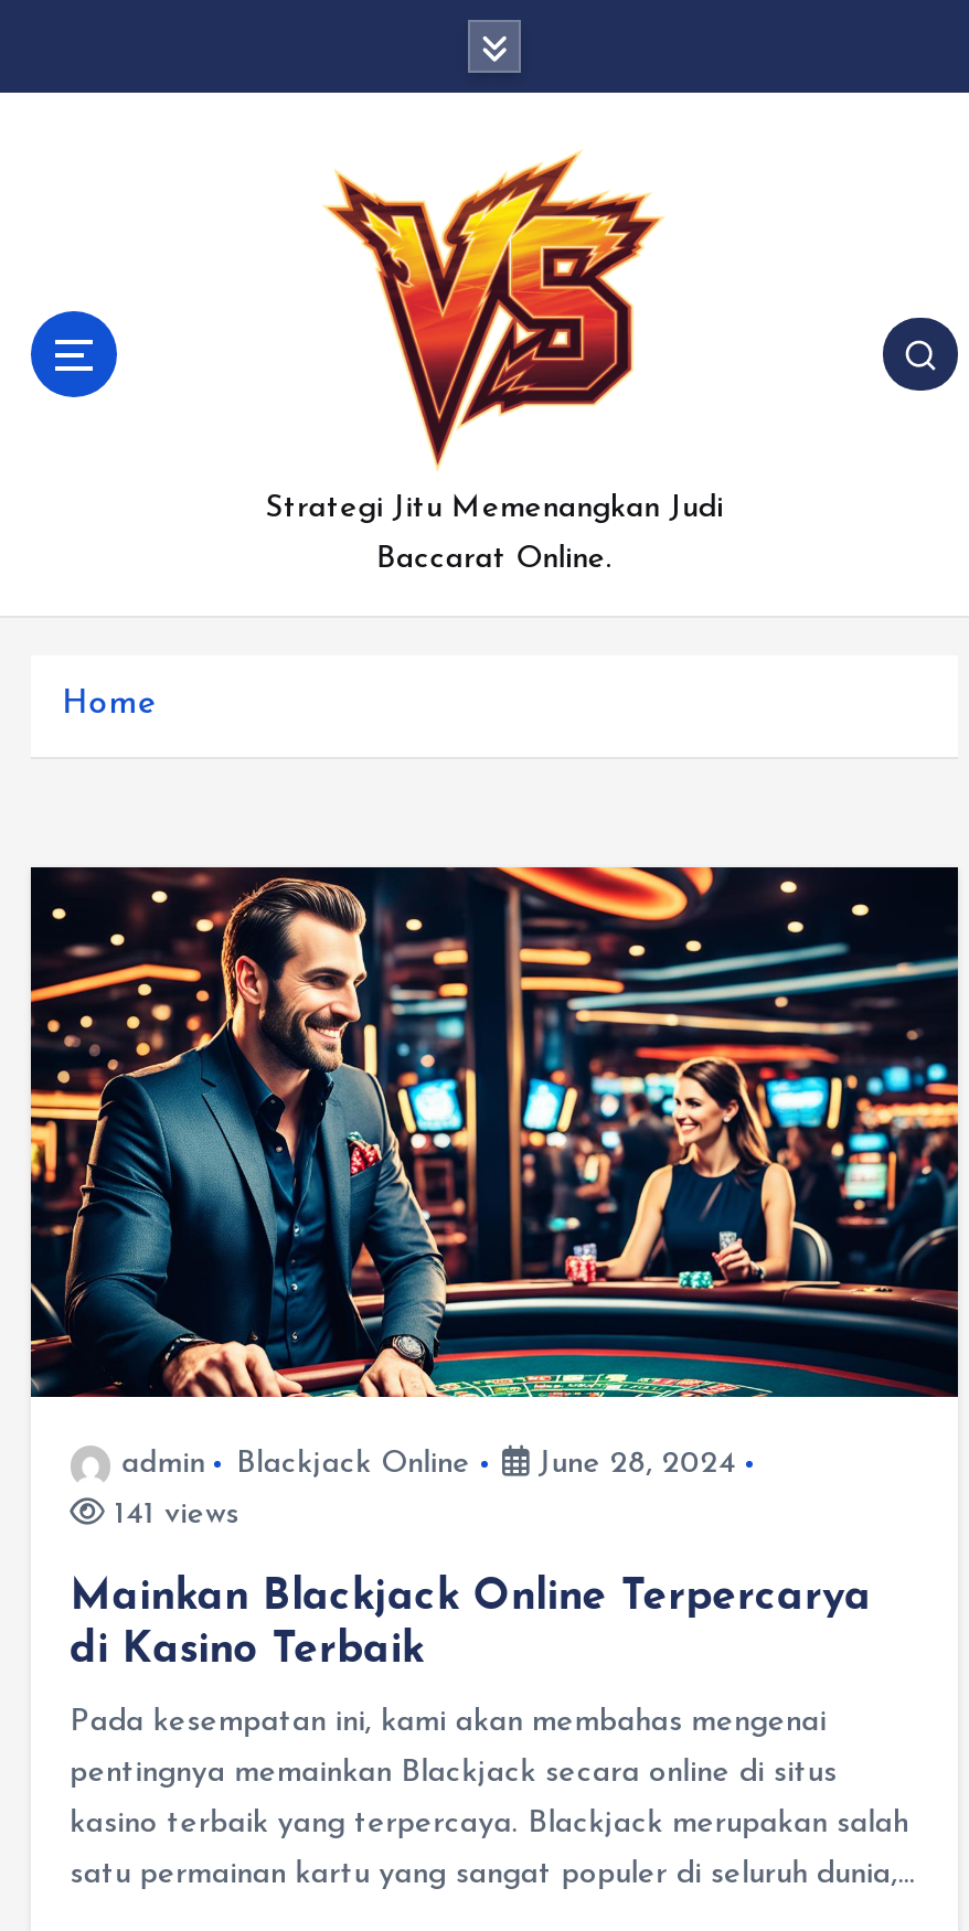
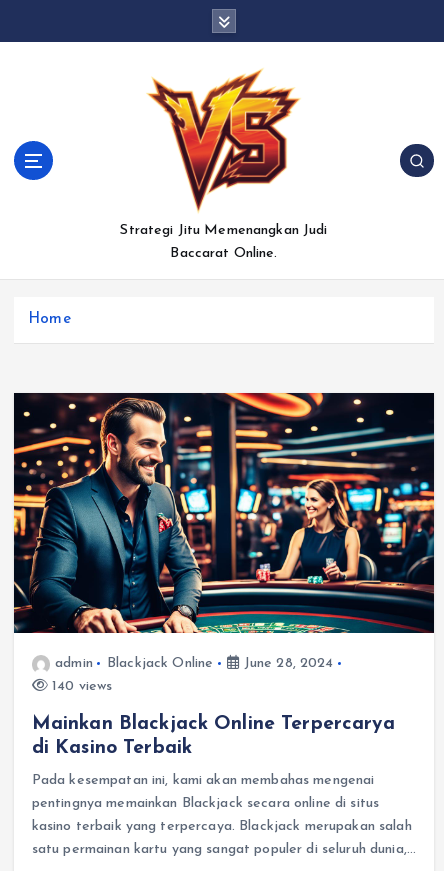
- 141 views
+ 140 views
